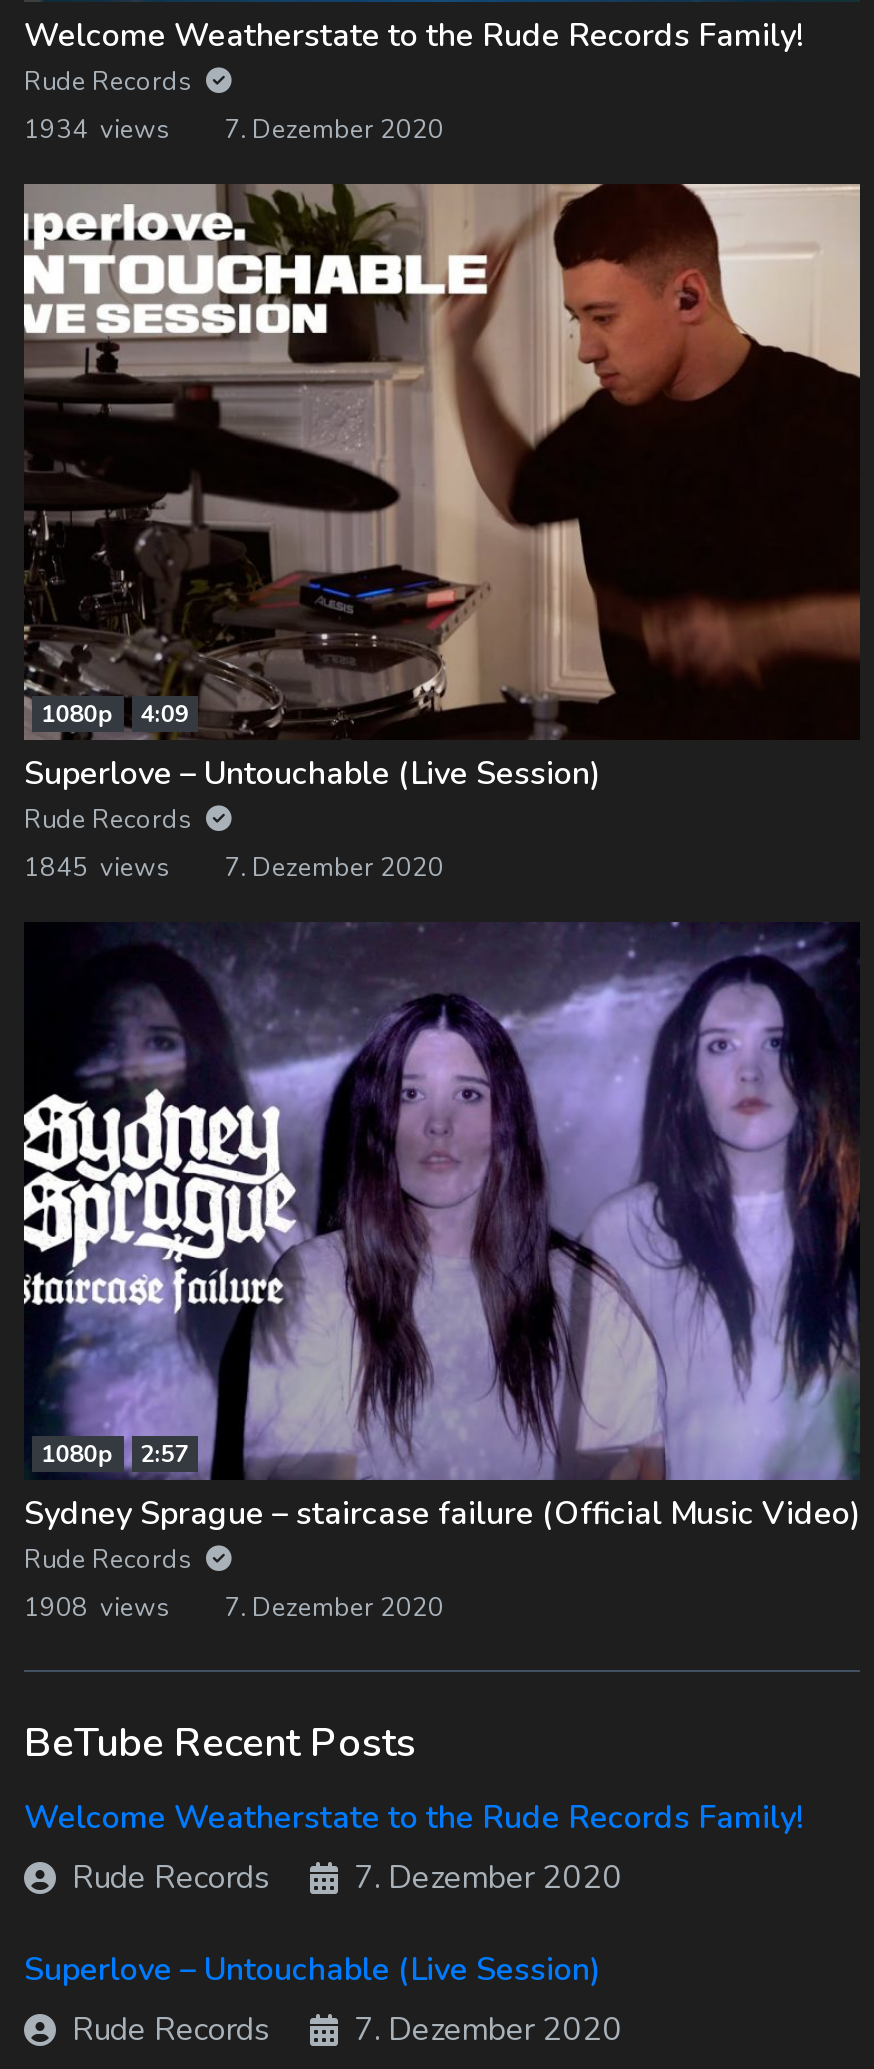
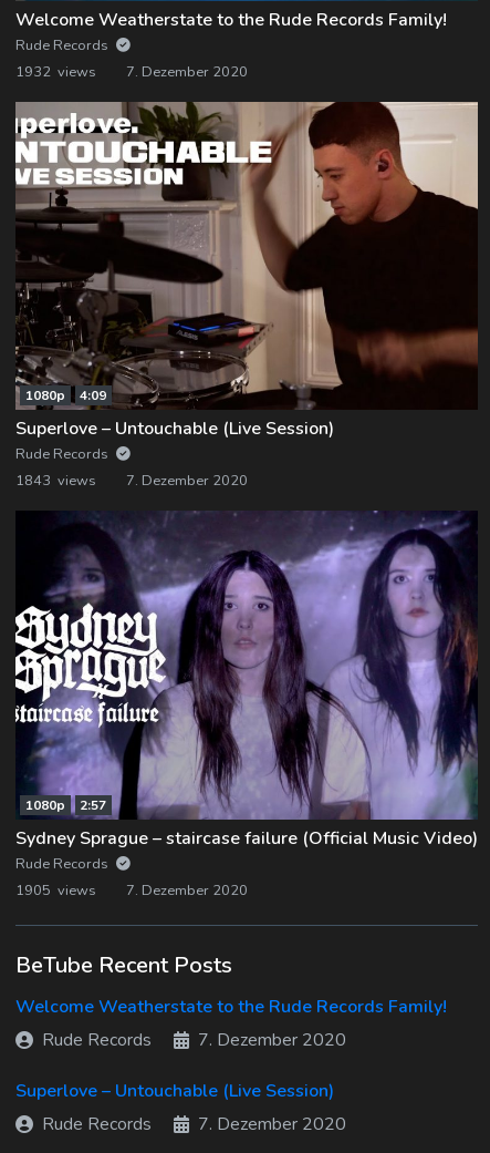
- 1934 views 7. Dezember 2020
+ 1932 views 7. Dezember 2020

- 1845 views 7. Dezember 2020
+ 1843 views 7. Dezember 2020

- 1908 views 7. Dezember 2020
+ 1905 views 7. Dezember 2020
